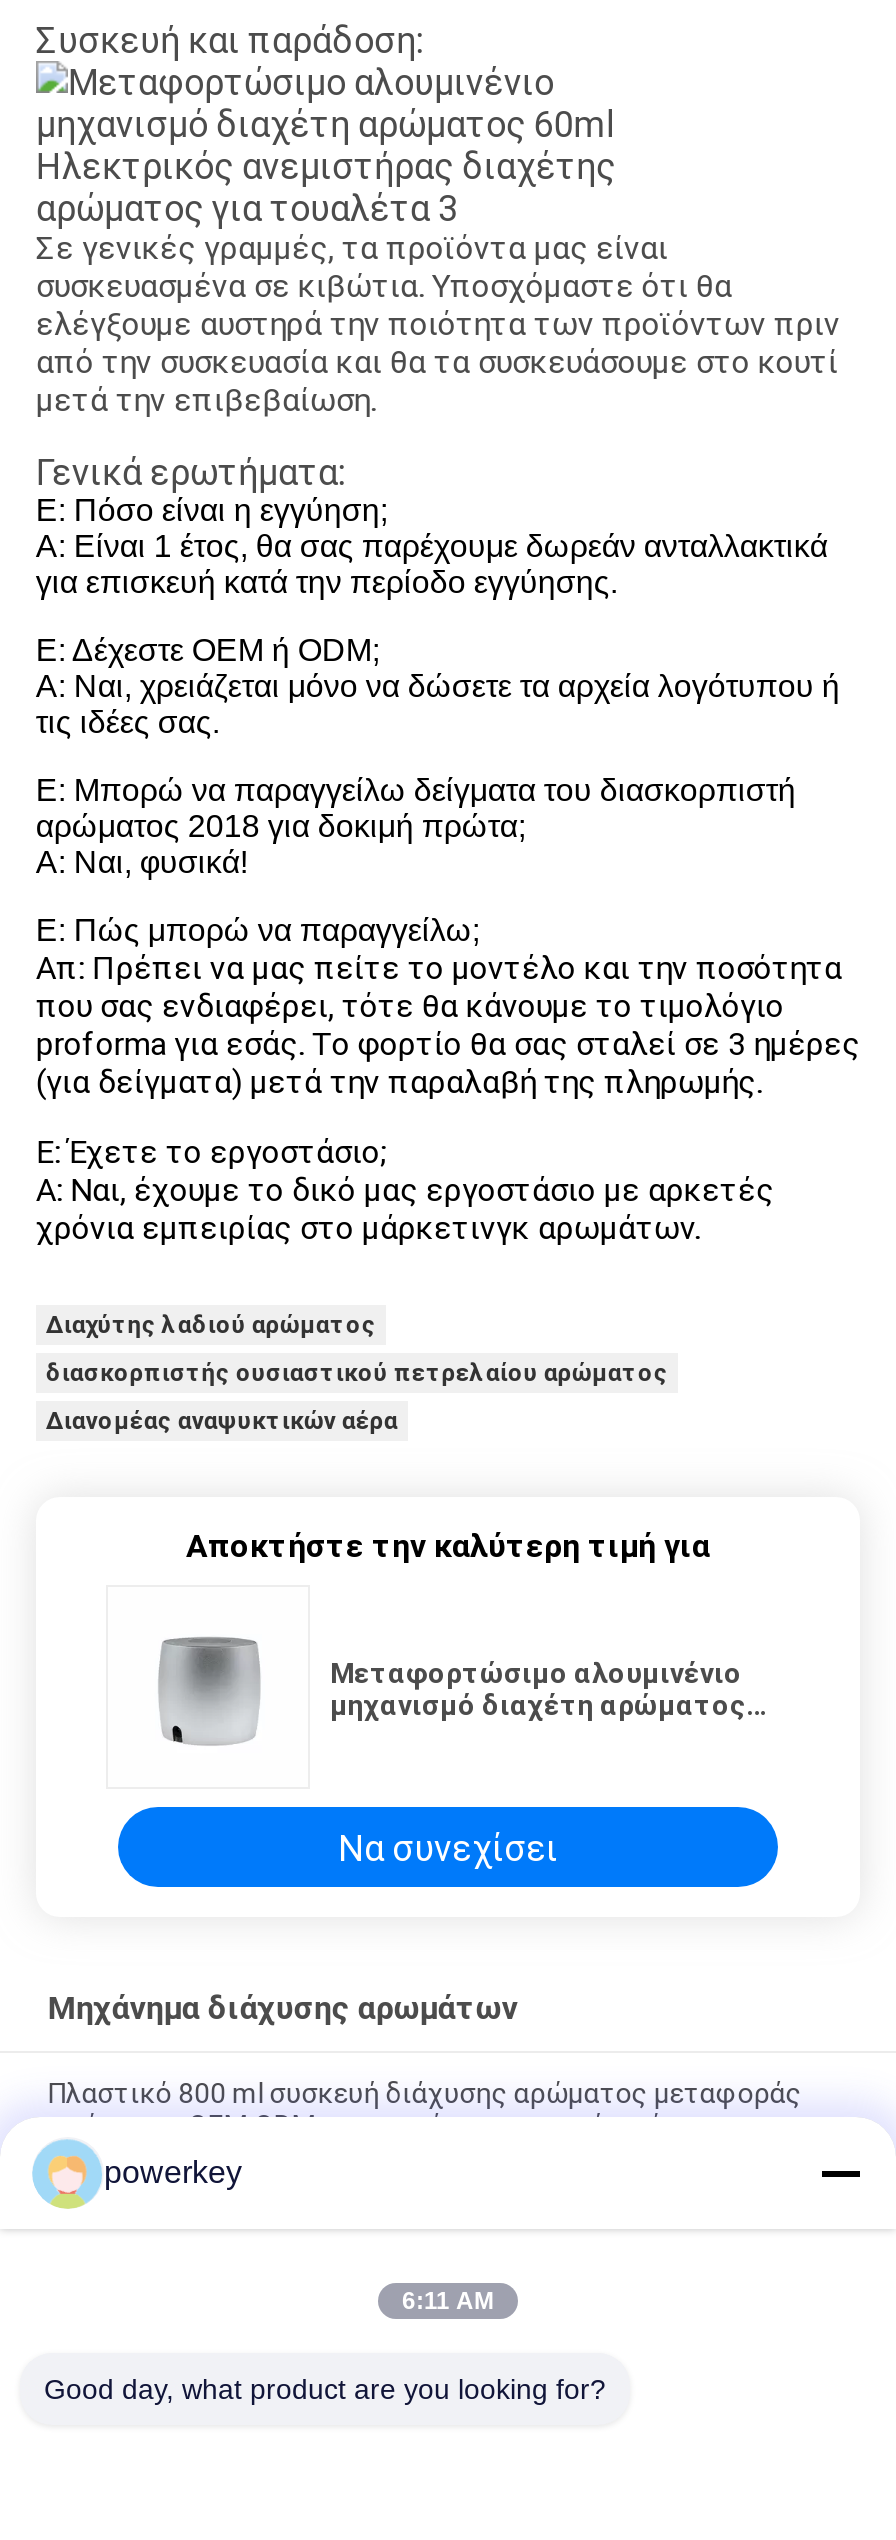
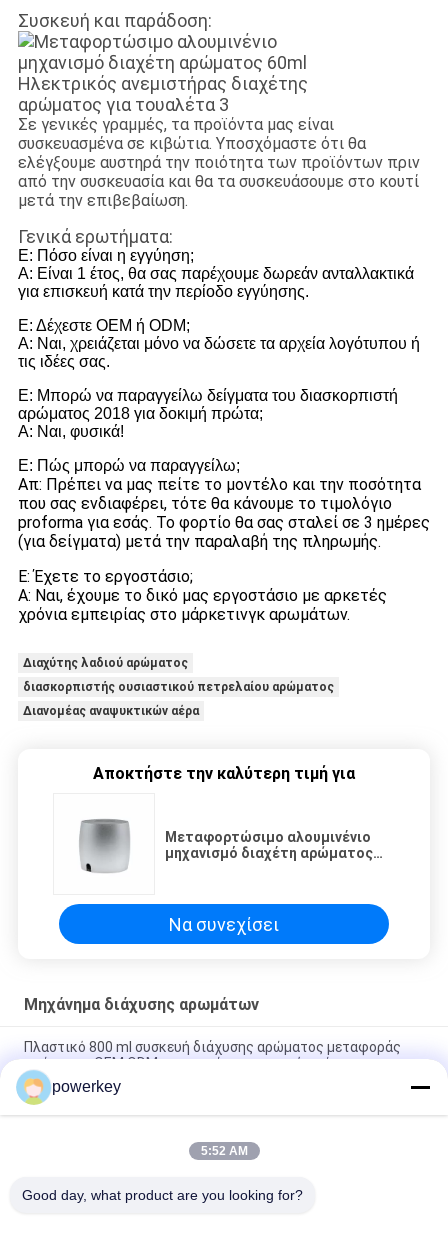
- 6:11 AM
+ 5:52 AM
